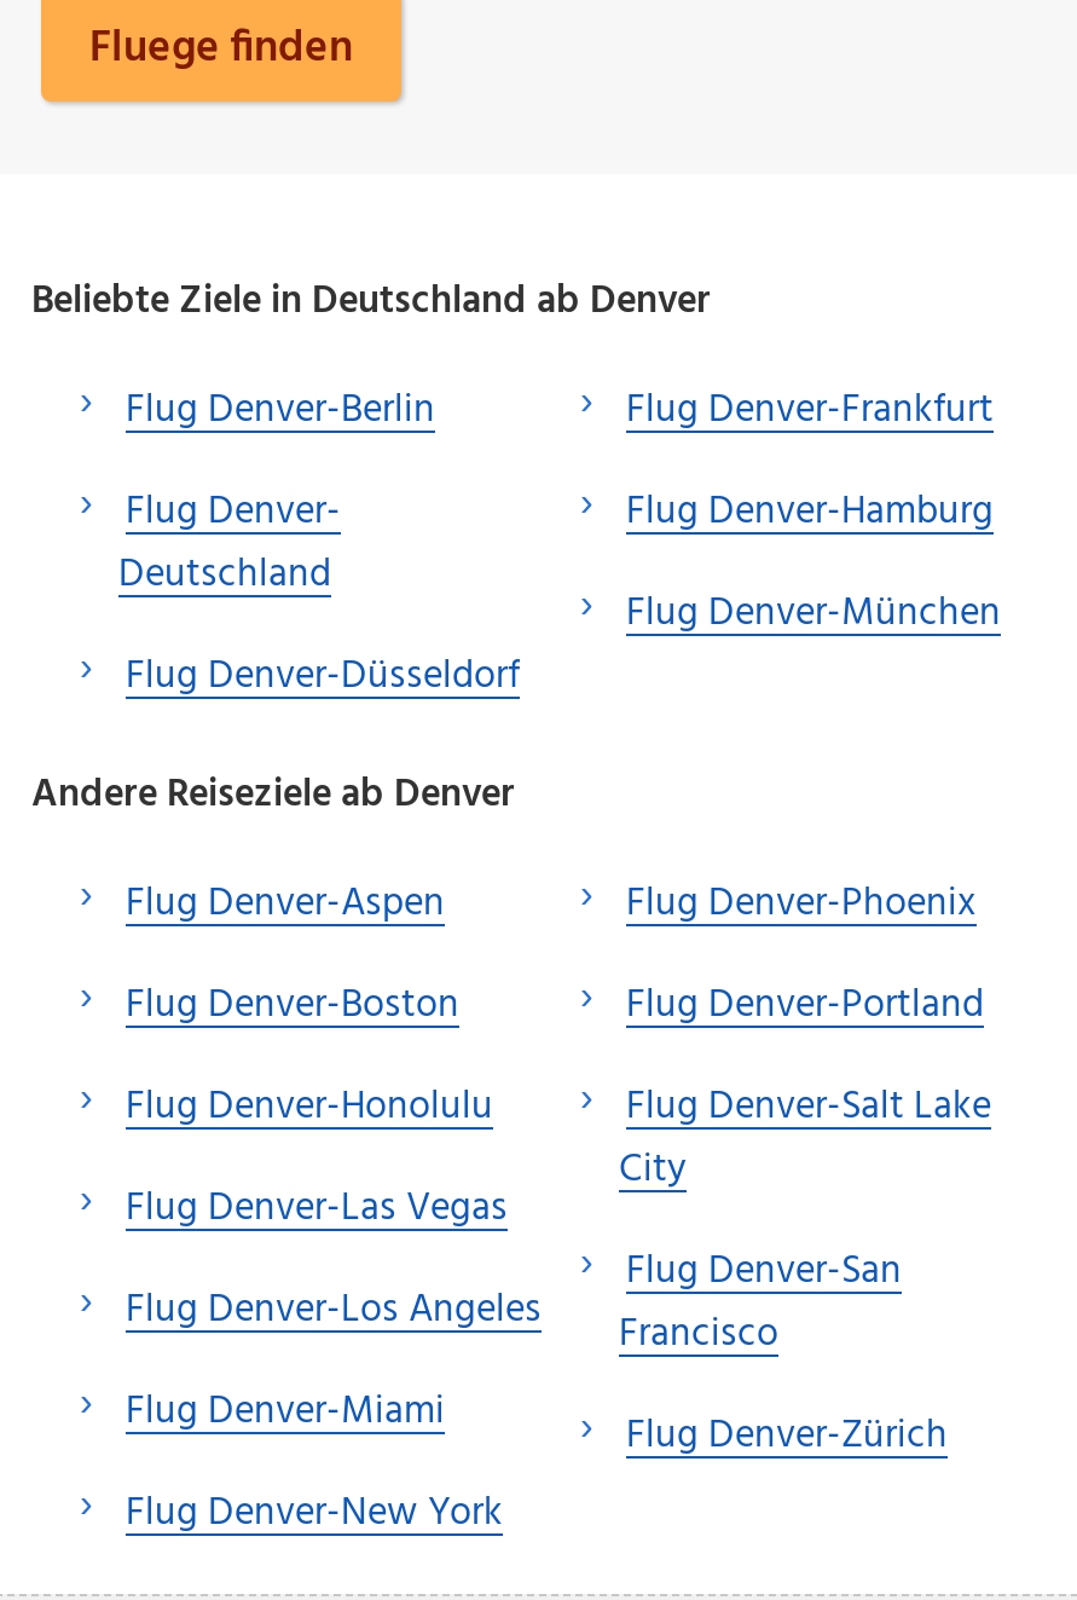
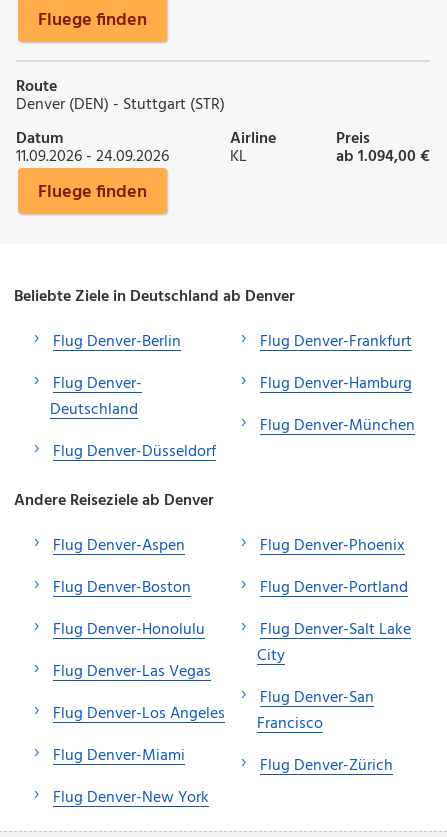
+ Route
+ Denver (DEN) - Stuttgart (STR)
+ Datum
+ 11.09.2026 - 24.09.2026

+ Preis
+ ab 1.094,00 €
+ Fluege finden

+ Airline
+ KL
